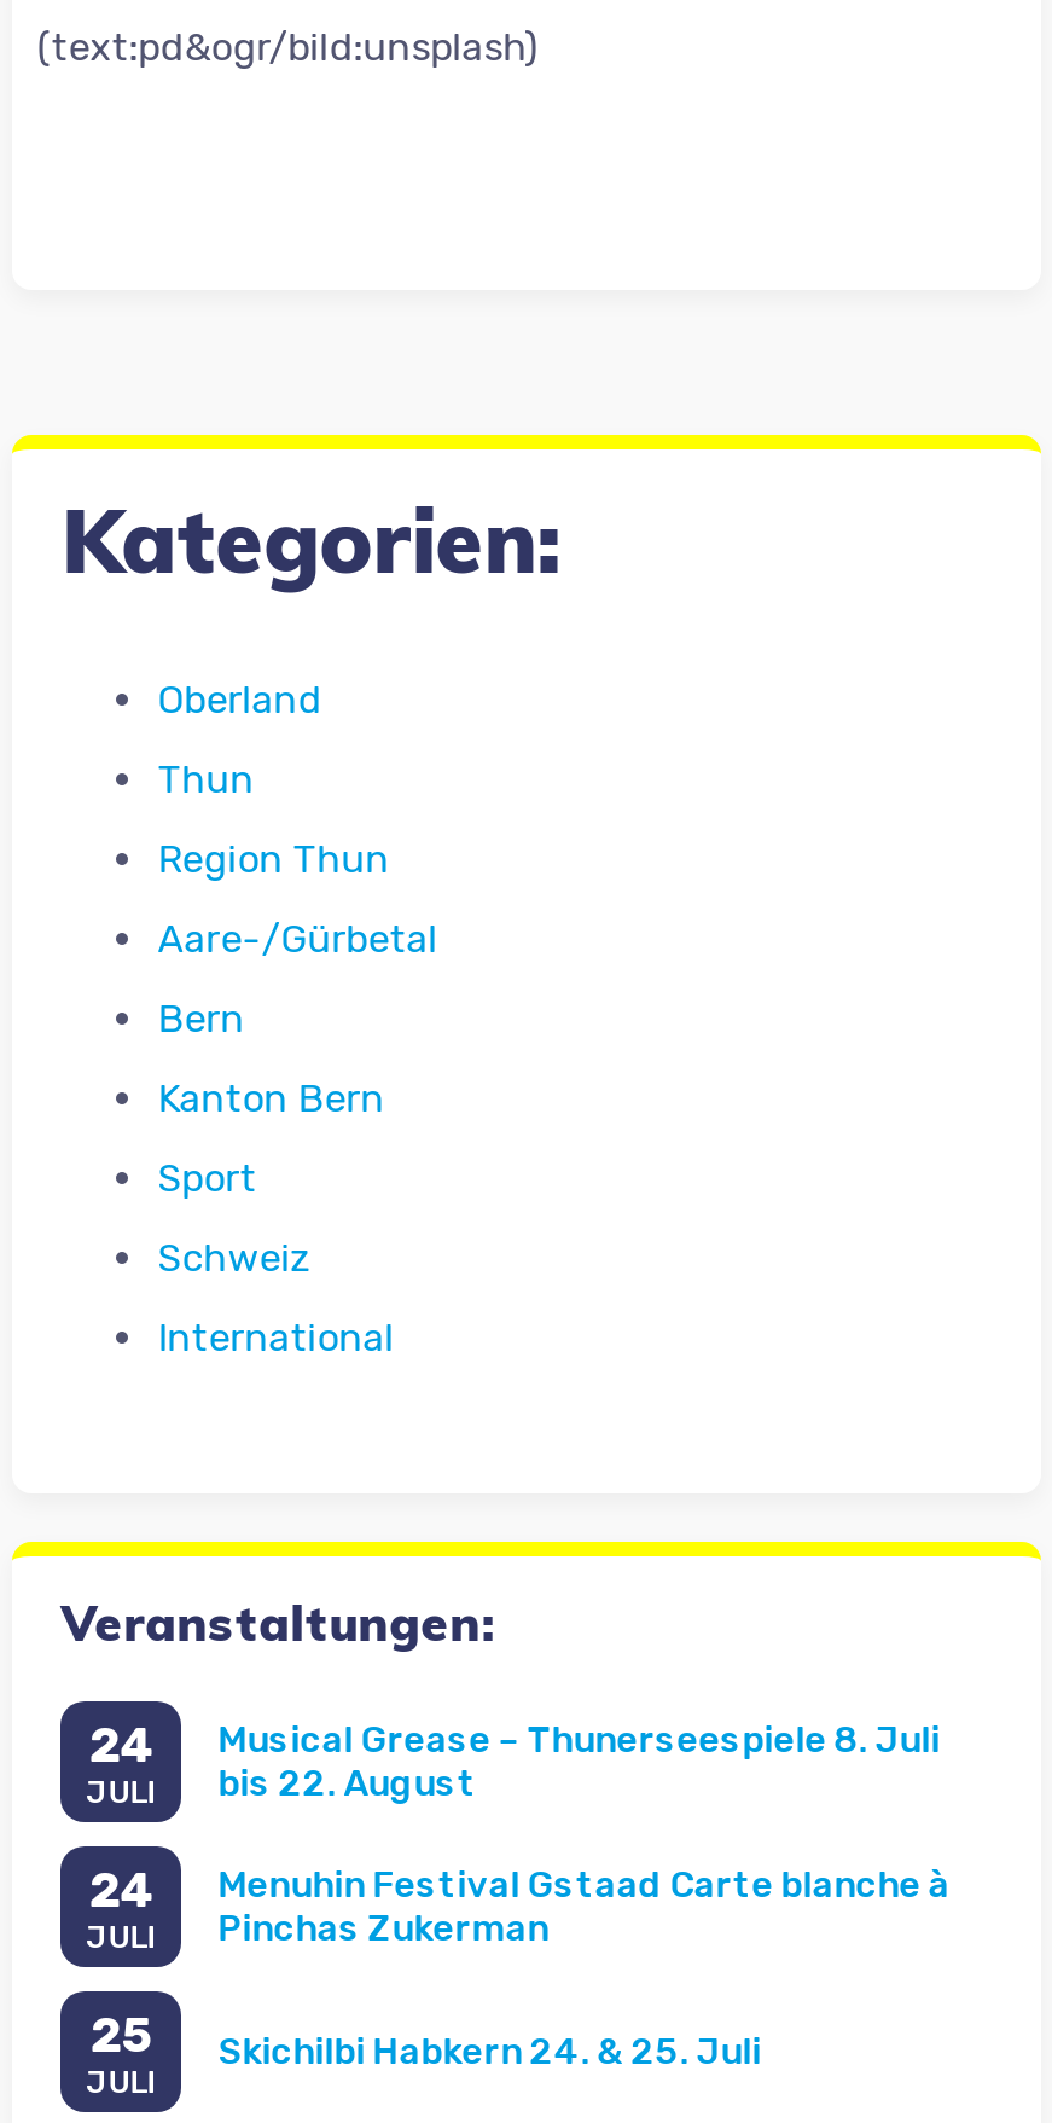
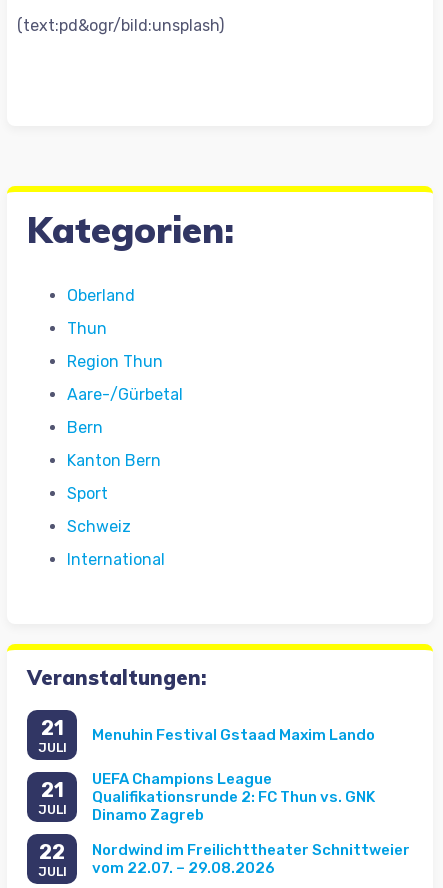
- 24
+ 21

- Musical Grease – Thunerseespiele 8. Juli
- bis 22. August
+ Menuhin Festival Gstaad Maxim Lando

- 24
+ 21

- Menuhin Festival Gstaad Carte blanche à
- Pinchas Zukerman
+ UEFA Champions League
+ Qualifikationsrunde 2: FC Thun vs. GNK
+ Dinamo Zagreb

- 25
+ 22

- Skichilbi Habkern 24. & 25. Juli
+ Nordwind im Freilichttheater Schnittweier
+ vom 22.07. – 29.08.2026
